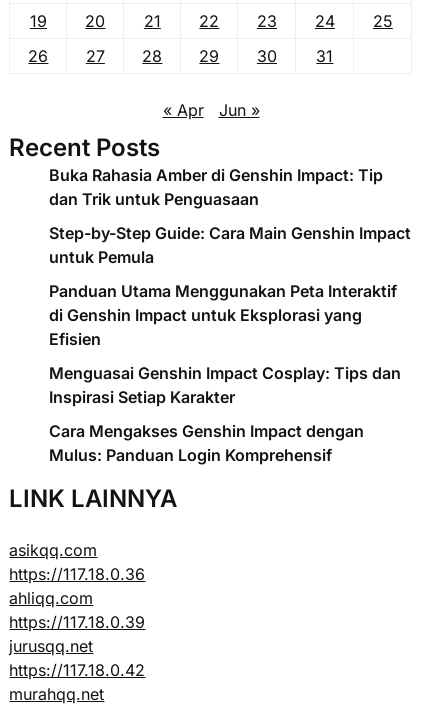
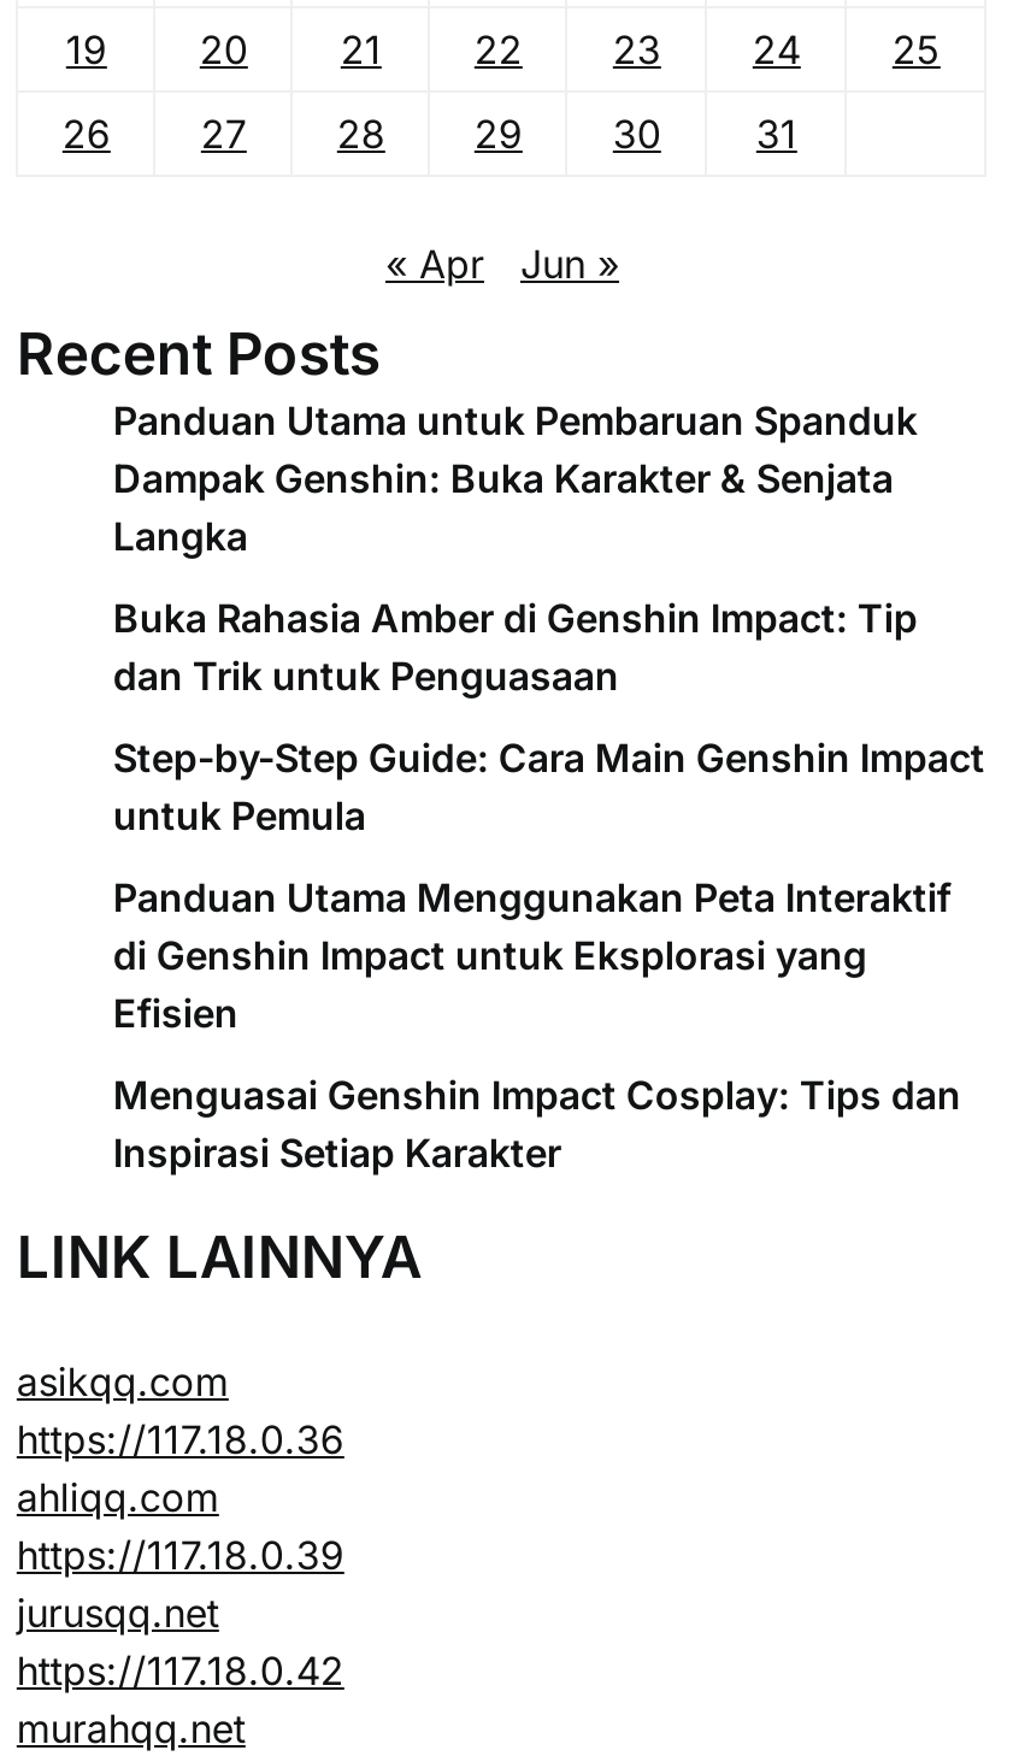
+ Panduan Utama untuk Pembaruan Spanduk
+ Dampak Genshin: Buka Karakter & Senjata
+ Langka

moved down: Buka Rahasia Amber di Genshin Impact: Tip | dan Trik untuk Penguasaan | Step-by-Step Guide: Cara Main Genshin Impact | ... | Menguasai Genshin Impact Cosplay: Tips dan | Inspirasi Setiap Karakter

- Cara Mengakses Genshin Impact dengan
- Mulus: Panduan Login Komprehensif
